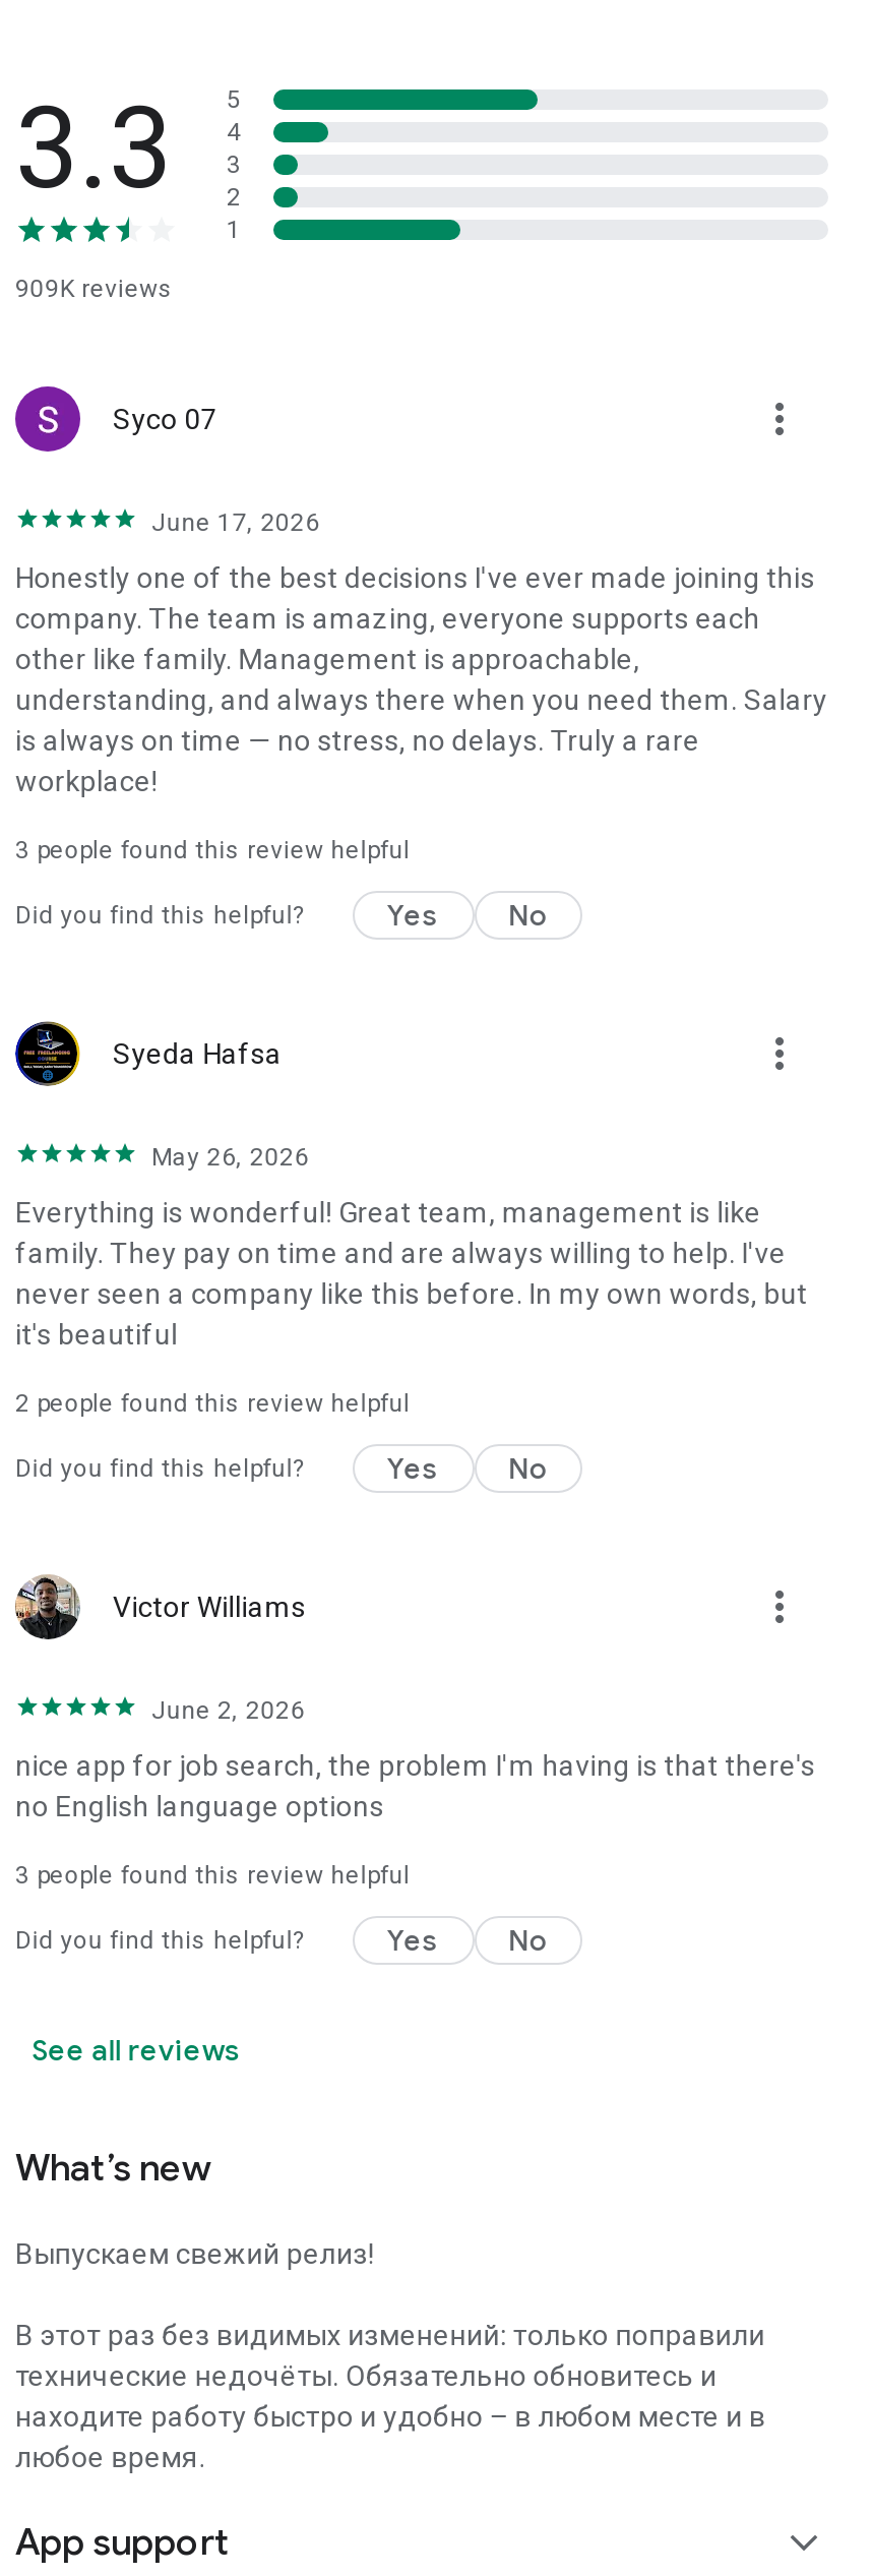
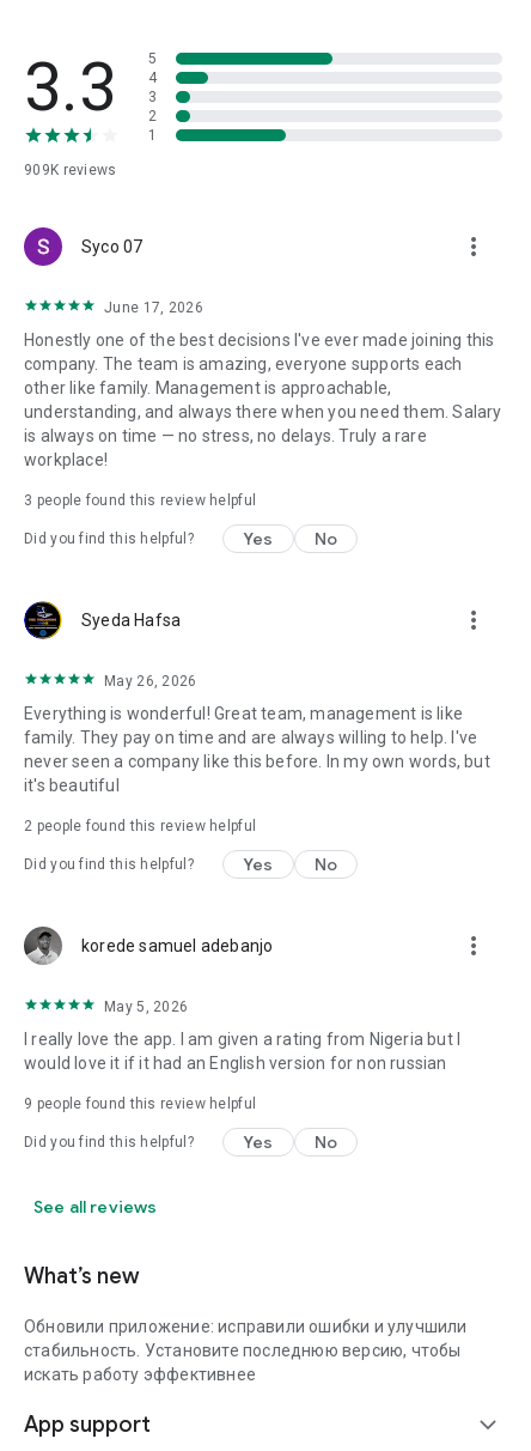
- [image]
- Victor Williams
+ [image]
+ korede samuel adebanjo

- June 2, 2026
+ May 5, 2026

- nice app for job search, the problem I'm having is that there's
- no English language options
+ I really love the app. I am given a rating from Nigeria but I
+ would love it if it had an English version for non russian

- 3 people found this review helpful
+ 9 people found this review helpful

- Выпускаем свежий релиз!
- В этот раз без видимых изменений: только поправили
- технические недочёты. Обязательно обновитесь и
- находите работу быстро и удобно – в любом месте и в
- любое время.
+ Обновили приложение: исправили ошибки и улучшили
+ стабильность. Установите последнюю версию, чтобы
+ искать работу эффективнее
